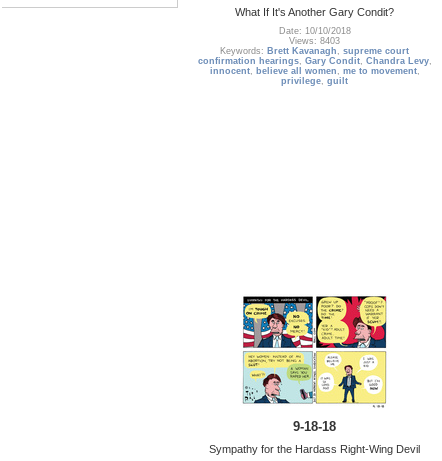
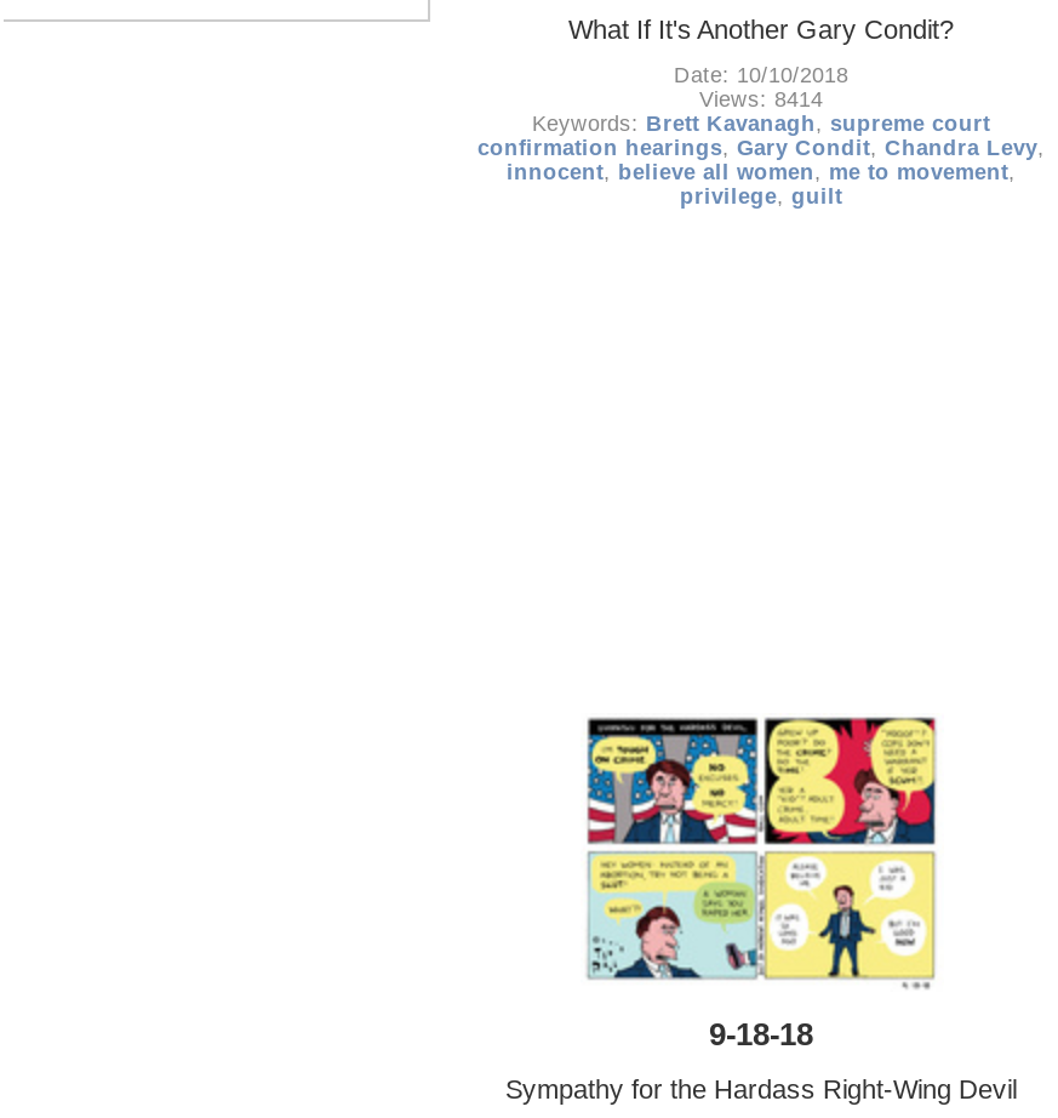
- Views: 8403
+ Views: 8414
